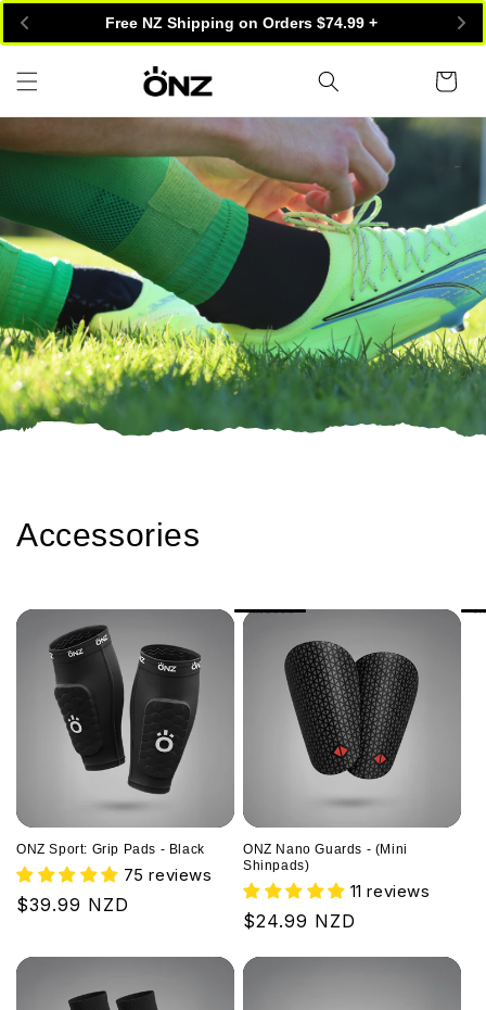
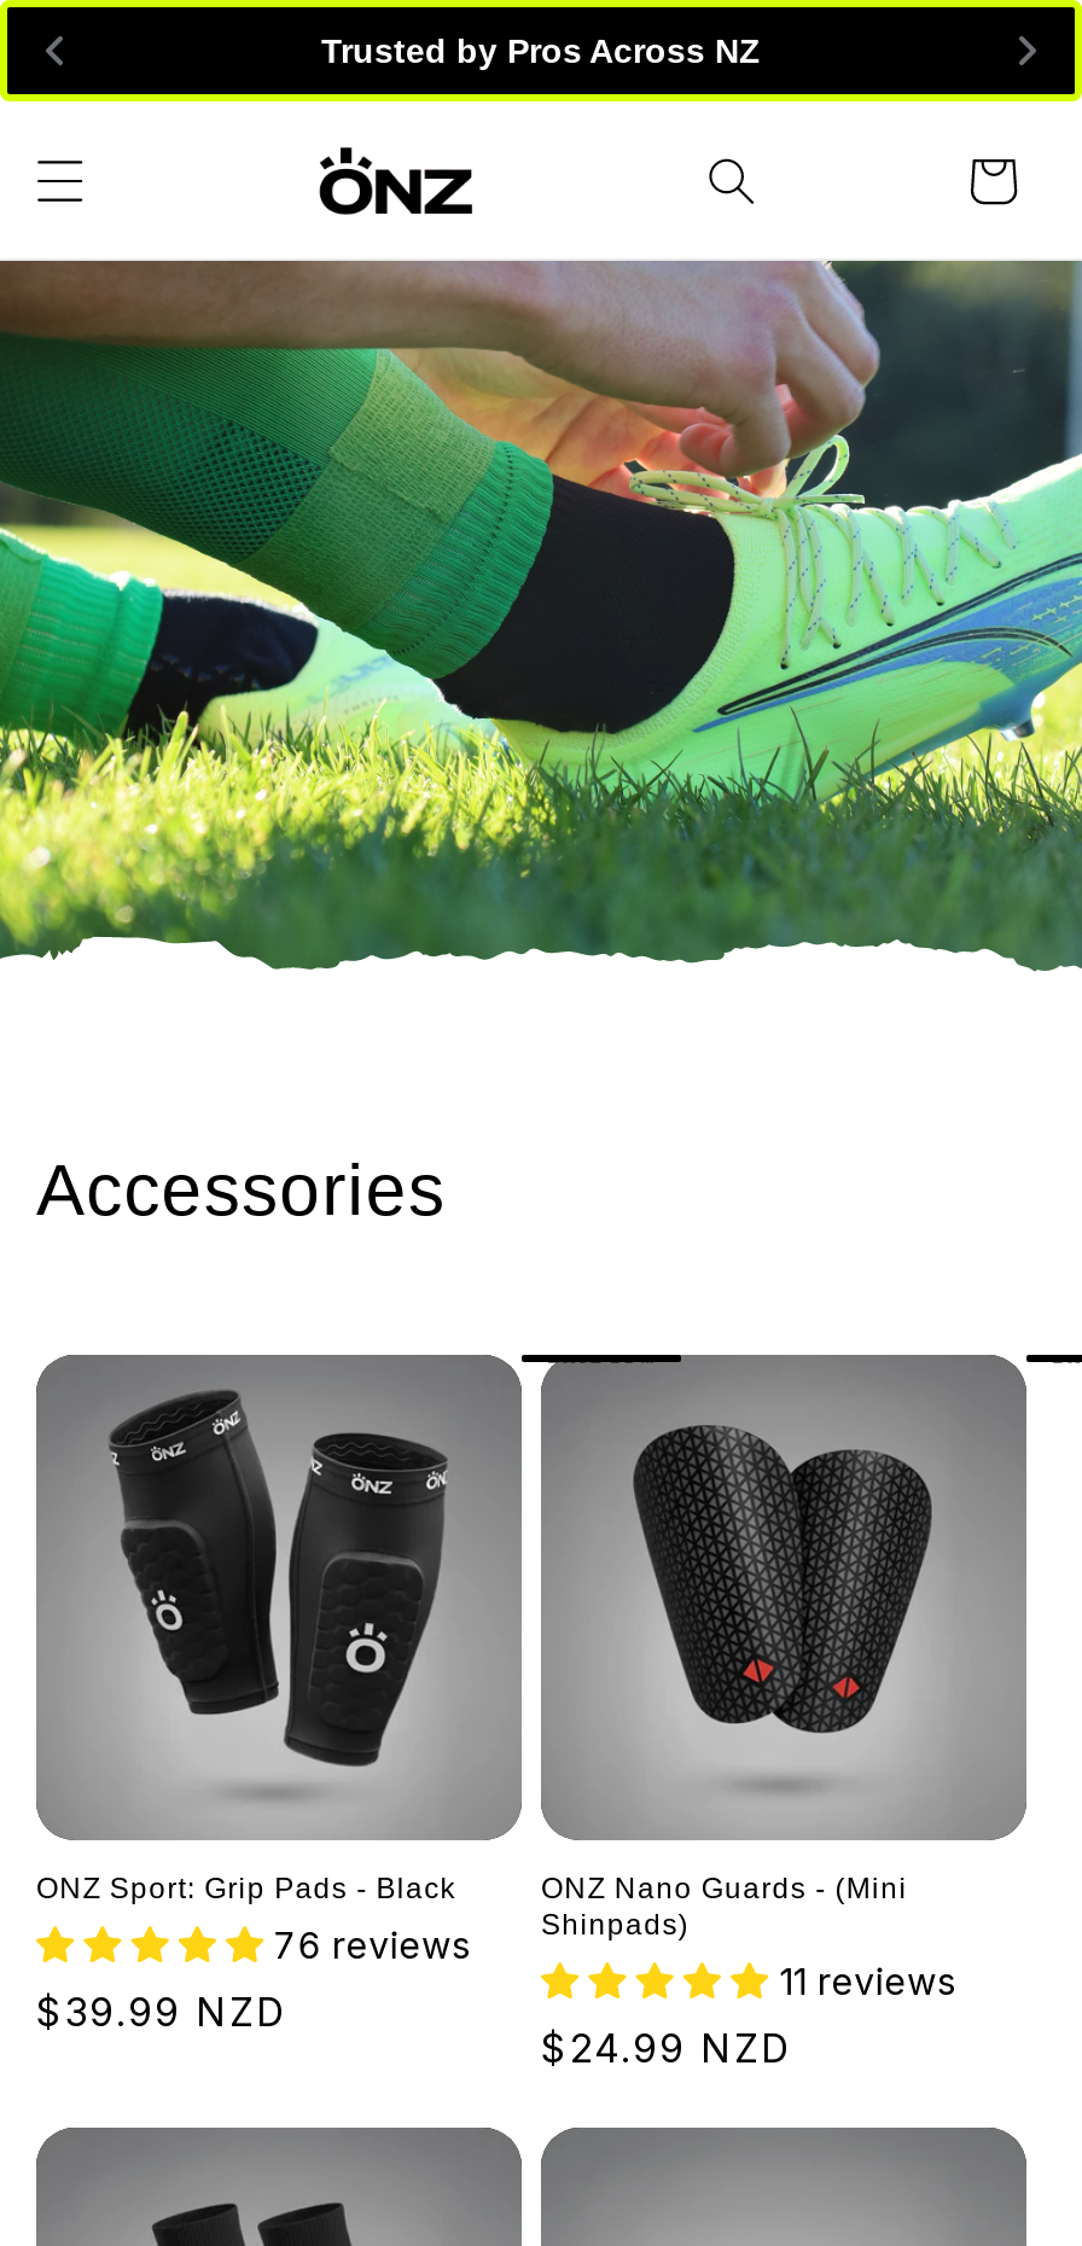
- Free NZ Shipping on Orders $74.99 +
+ Trusted by Pros Across NZ

- 75 reviews
+ 76 reviews
